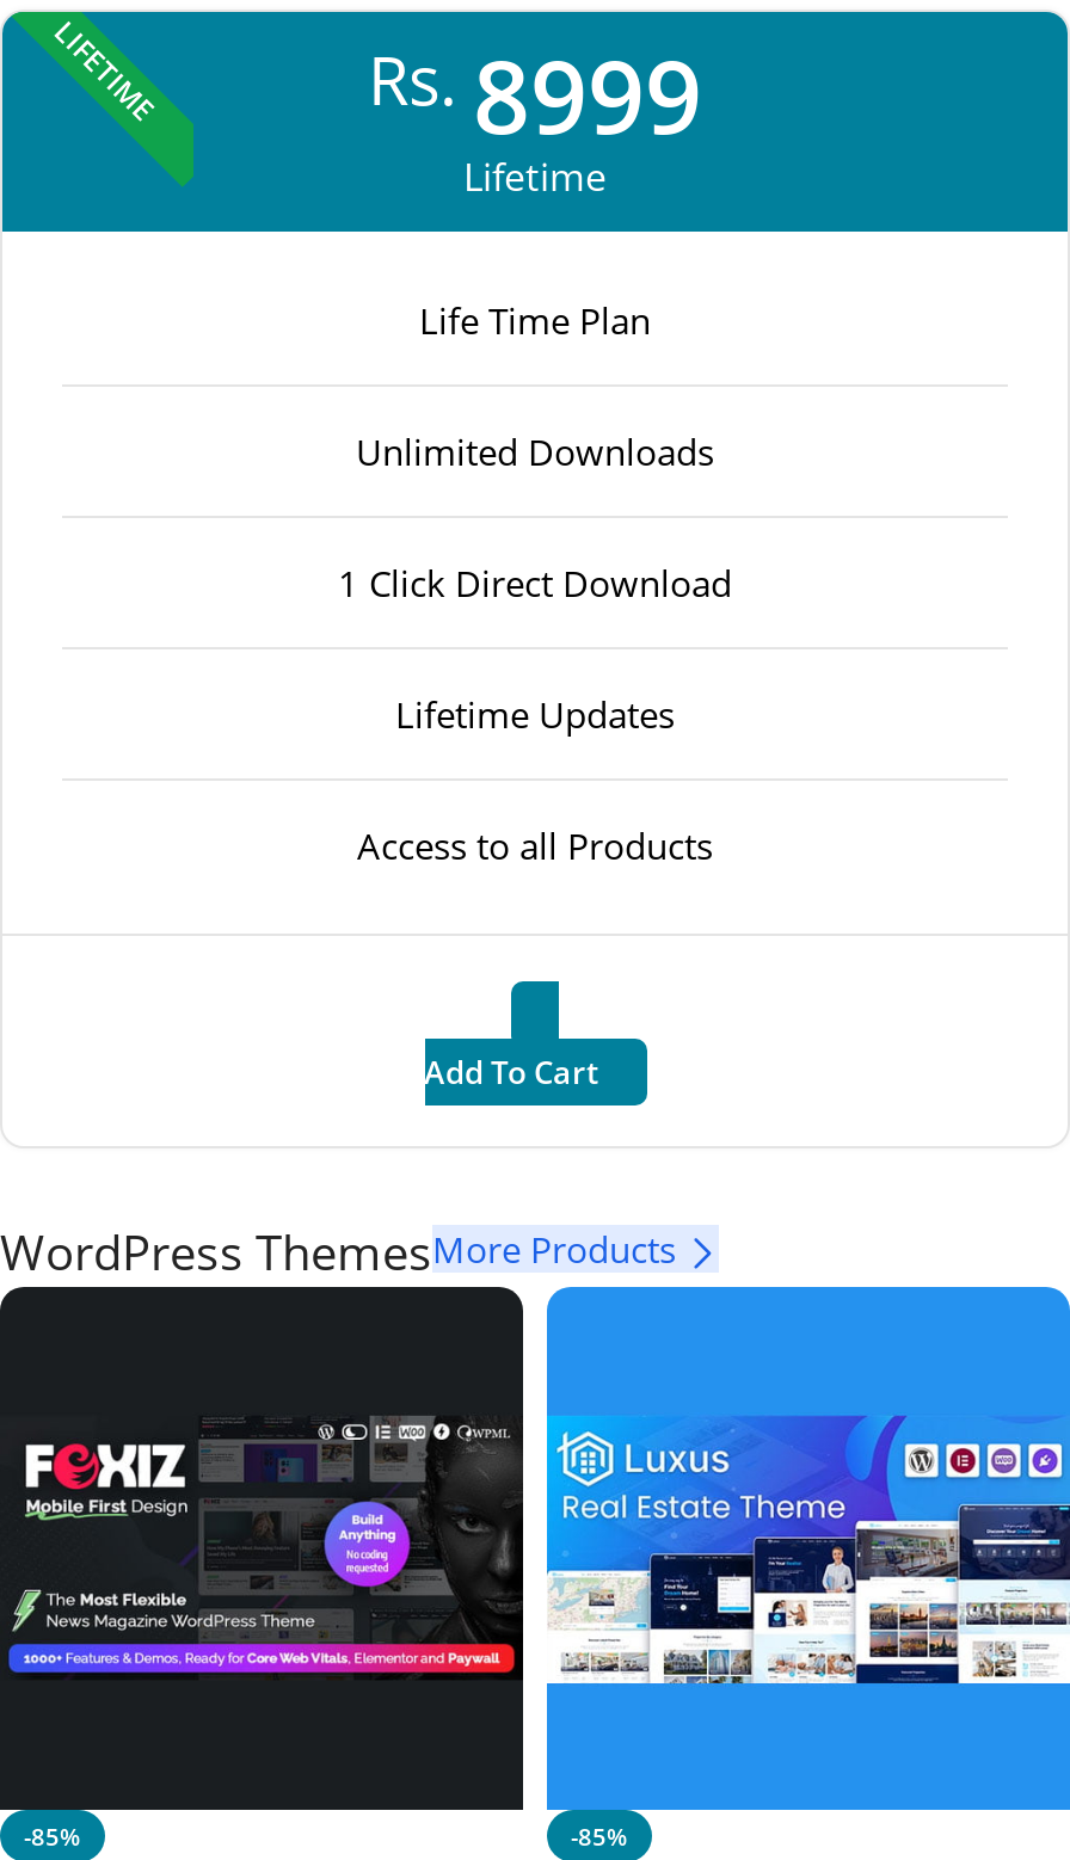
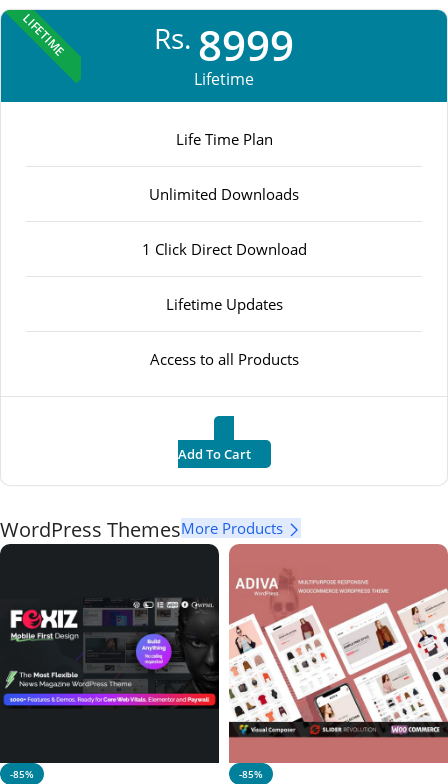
- [image]
+ [image]
